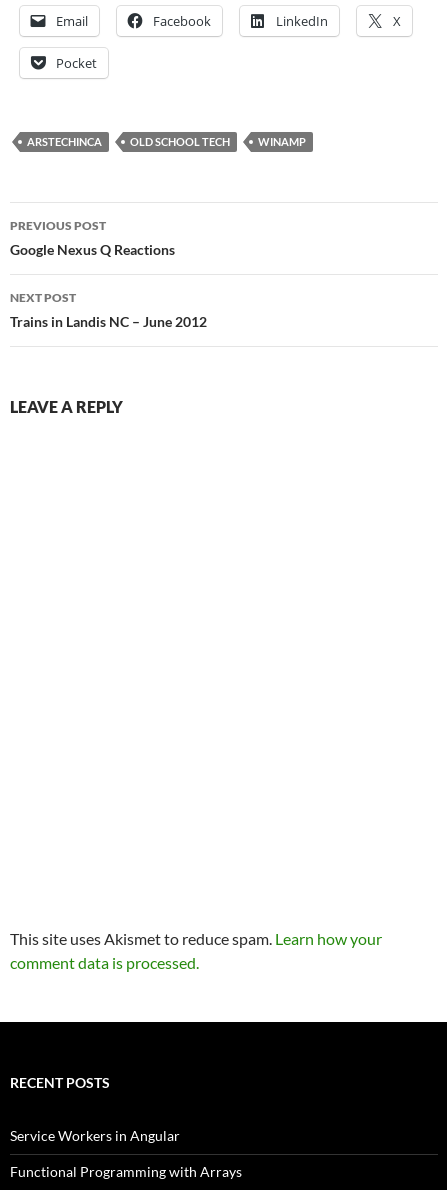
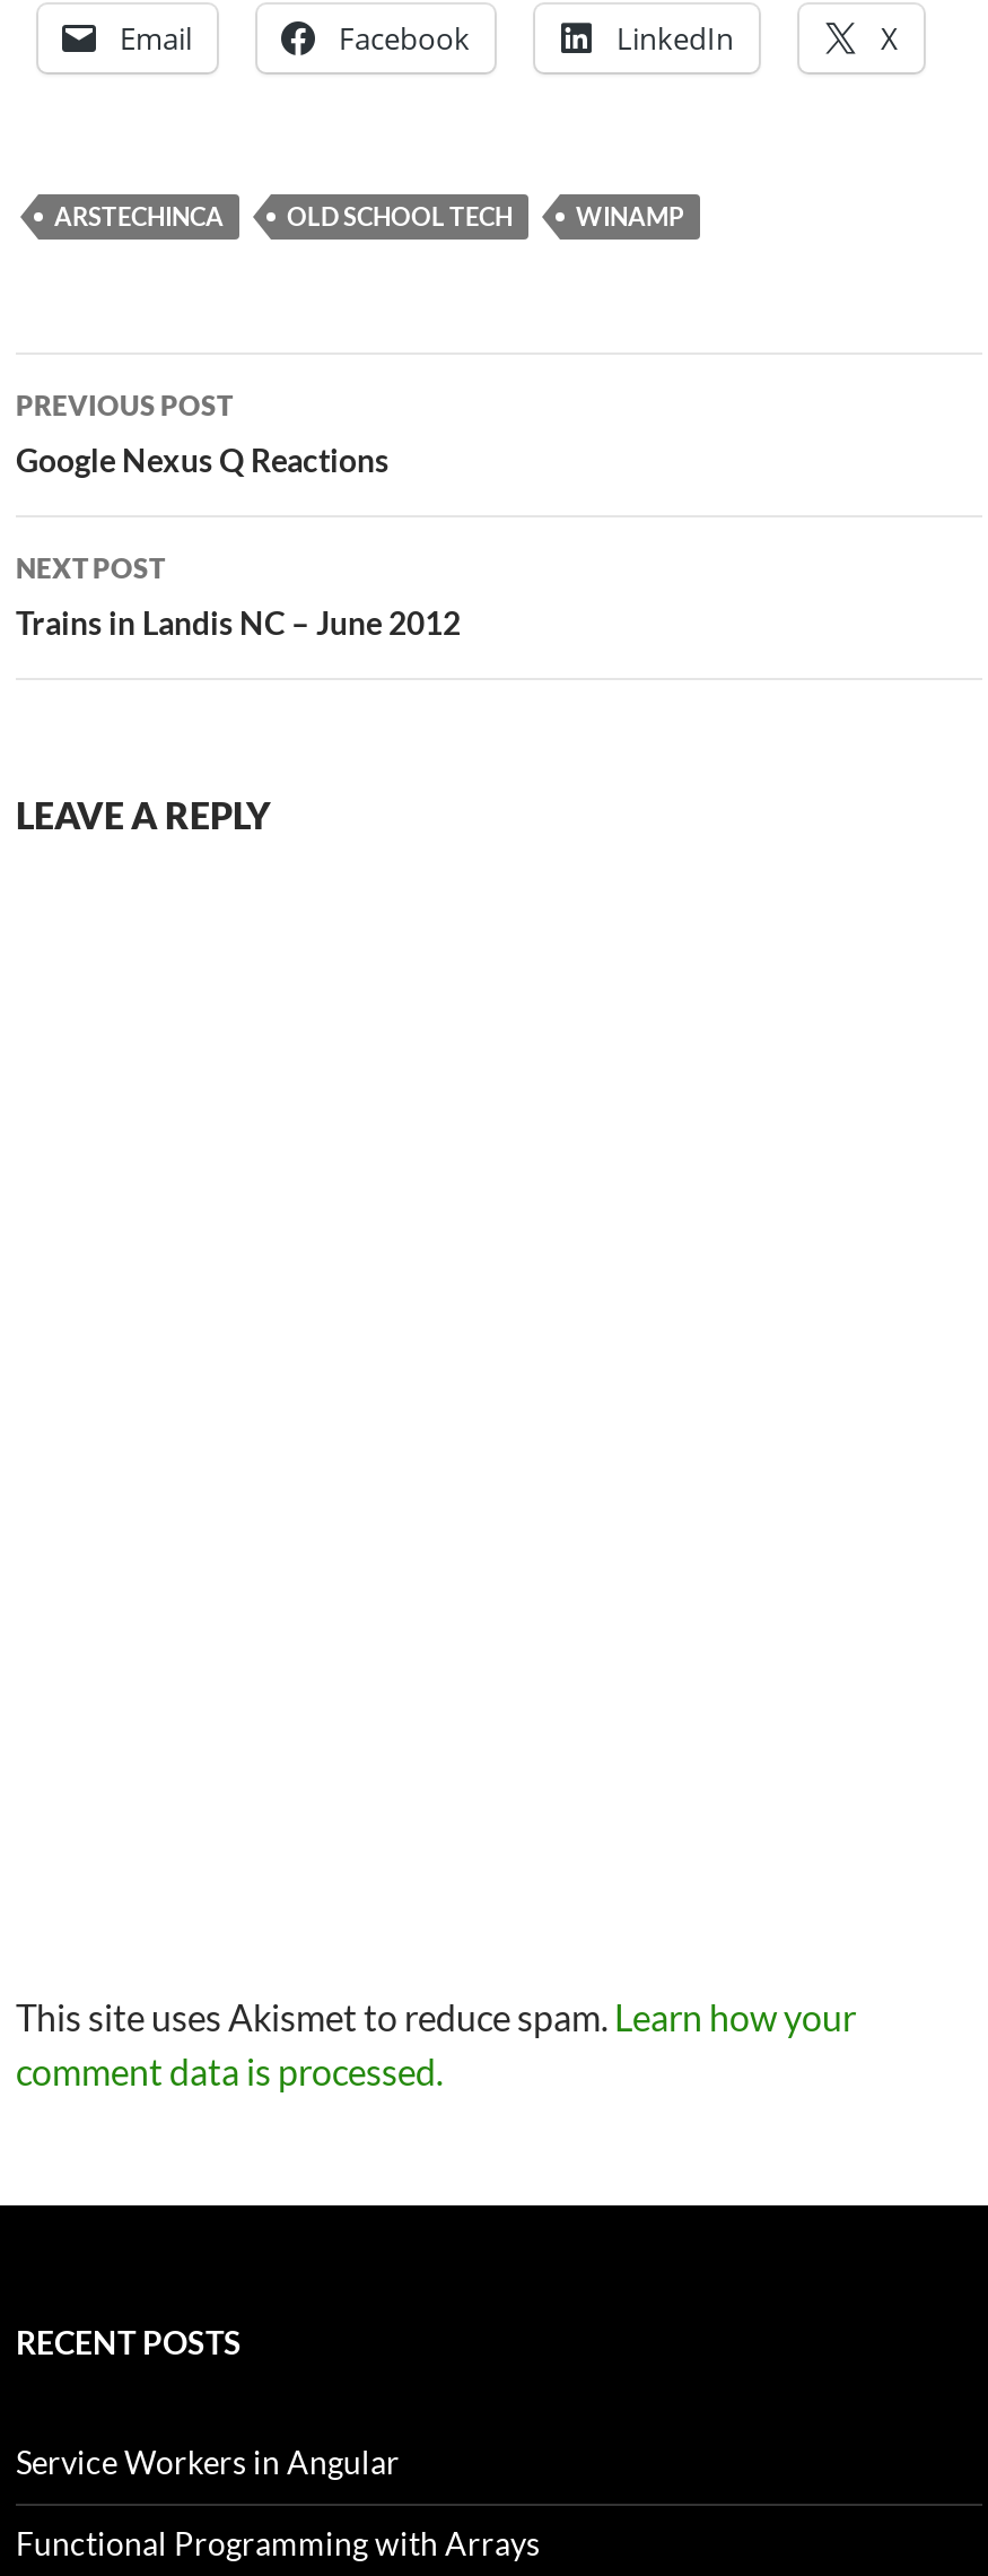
- Pocket
